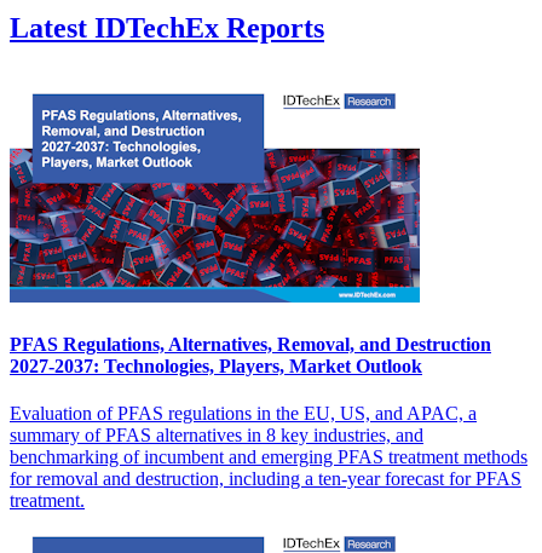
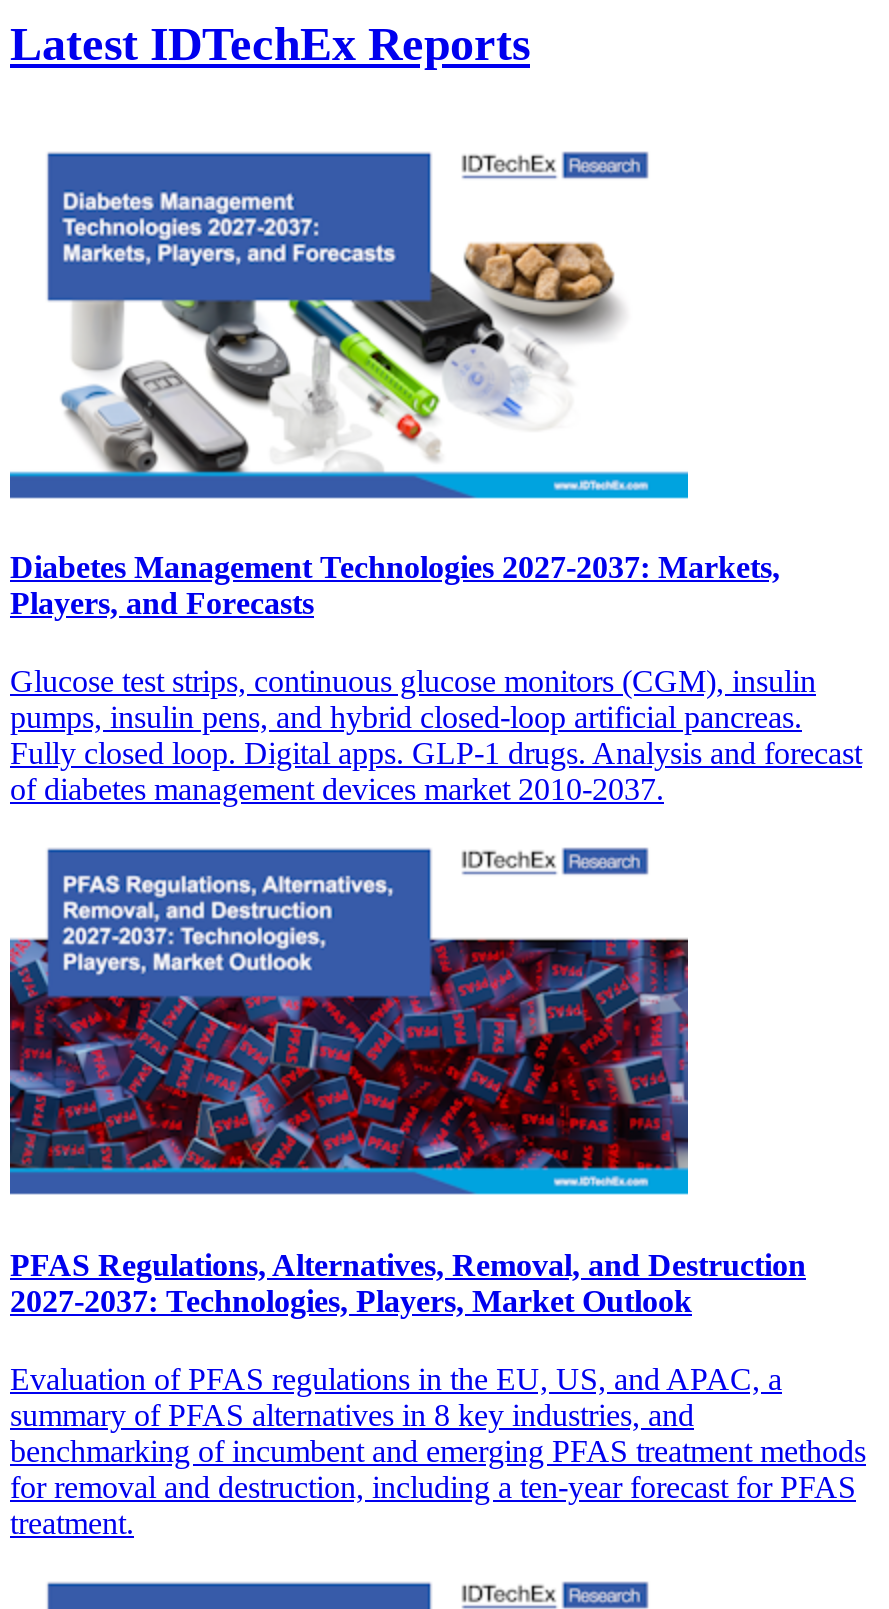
+ [image]
+ Diabetes Management Technologies 2027-2037: Markets,
+ Players, and Forecasts
+ Glucose test strips, continuous glucose monitors (CGM), insulin
+ pumps, insulin pens, and hybrid closed-loop artificial pancreas.
+ Fully closed loop. Digital apps. GLP-1 drugs. Analysis and forecast
+ of diabetes management devices market 2010-2037.
